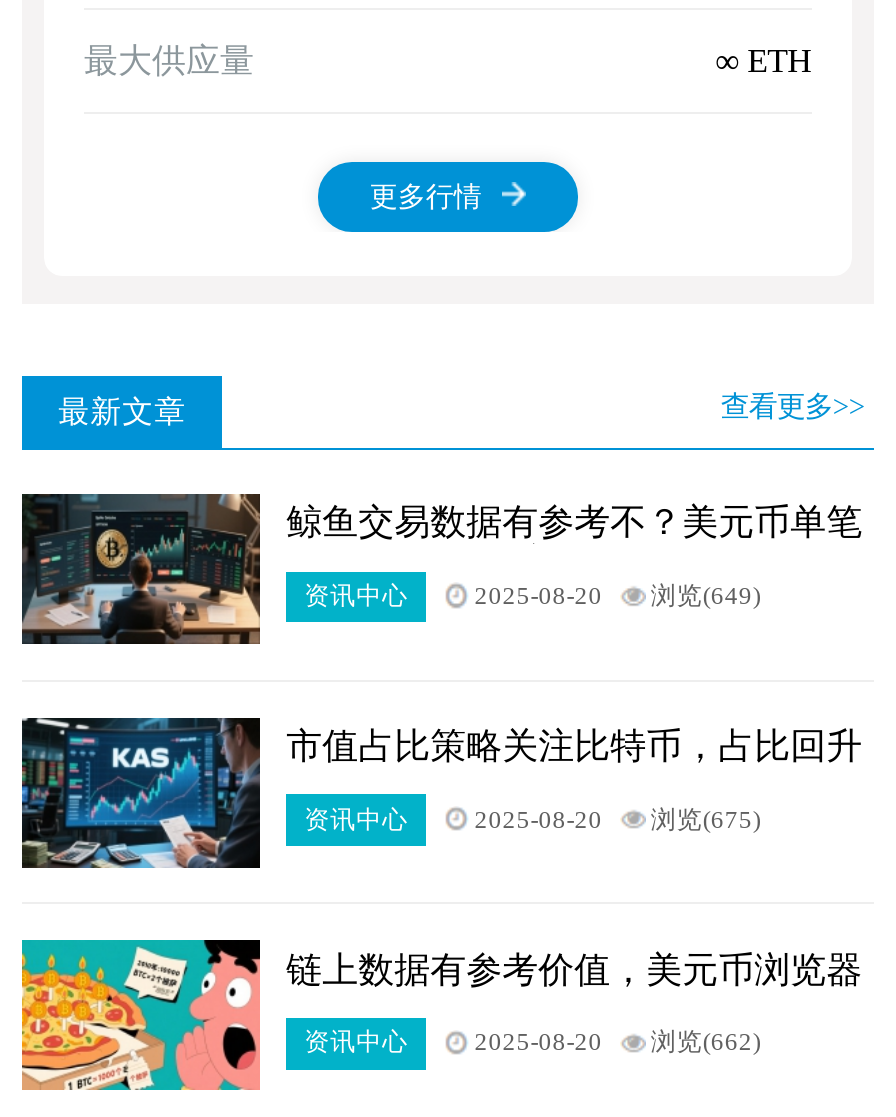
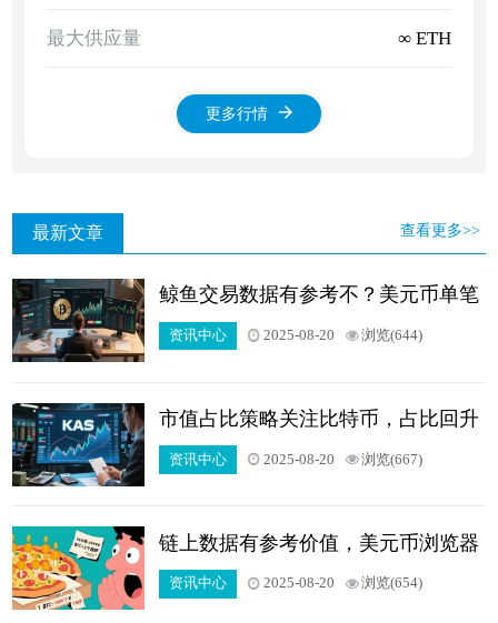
- 2025-08-20 浏览(649)
+ 2025-08-20 浏览(644)

- 2025-08-20 浏览(675)
+ 2025-08-20 浏览(667)

- 2025-08-20 浏览(662)
+ 2025-08-20 浏览(654)
